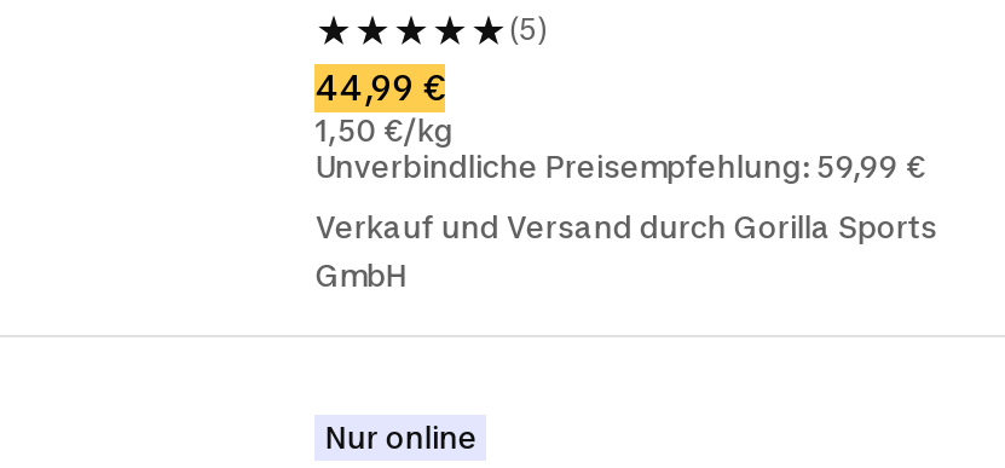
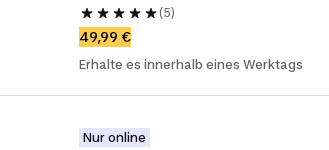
- 44,99 €
- 1,50 €/kg
- Unverbindliche Preisempfehlung: 59,99 €
+ 49,99 €

- Verkauf und Versand durch Gorilla Sports
- GmbH
+ Erhalte es innerhalb eines Werktags
